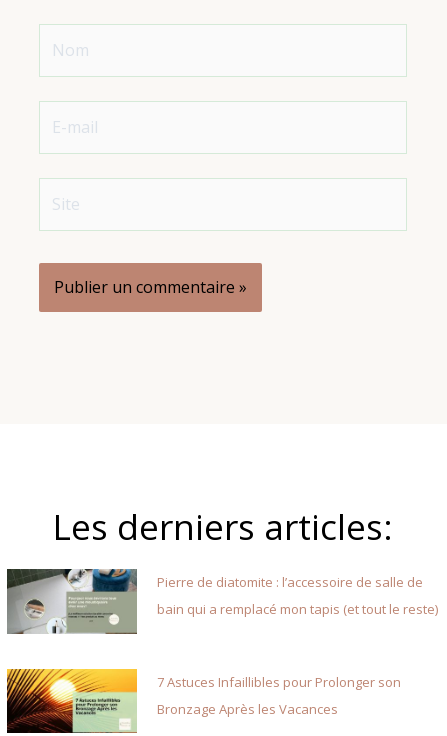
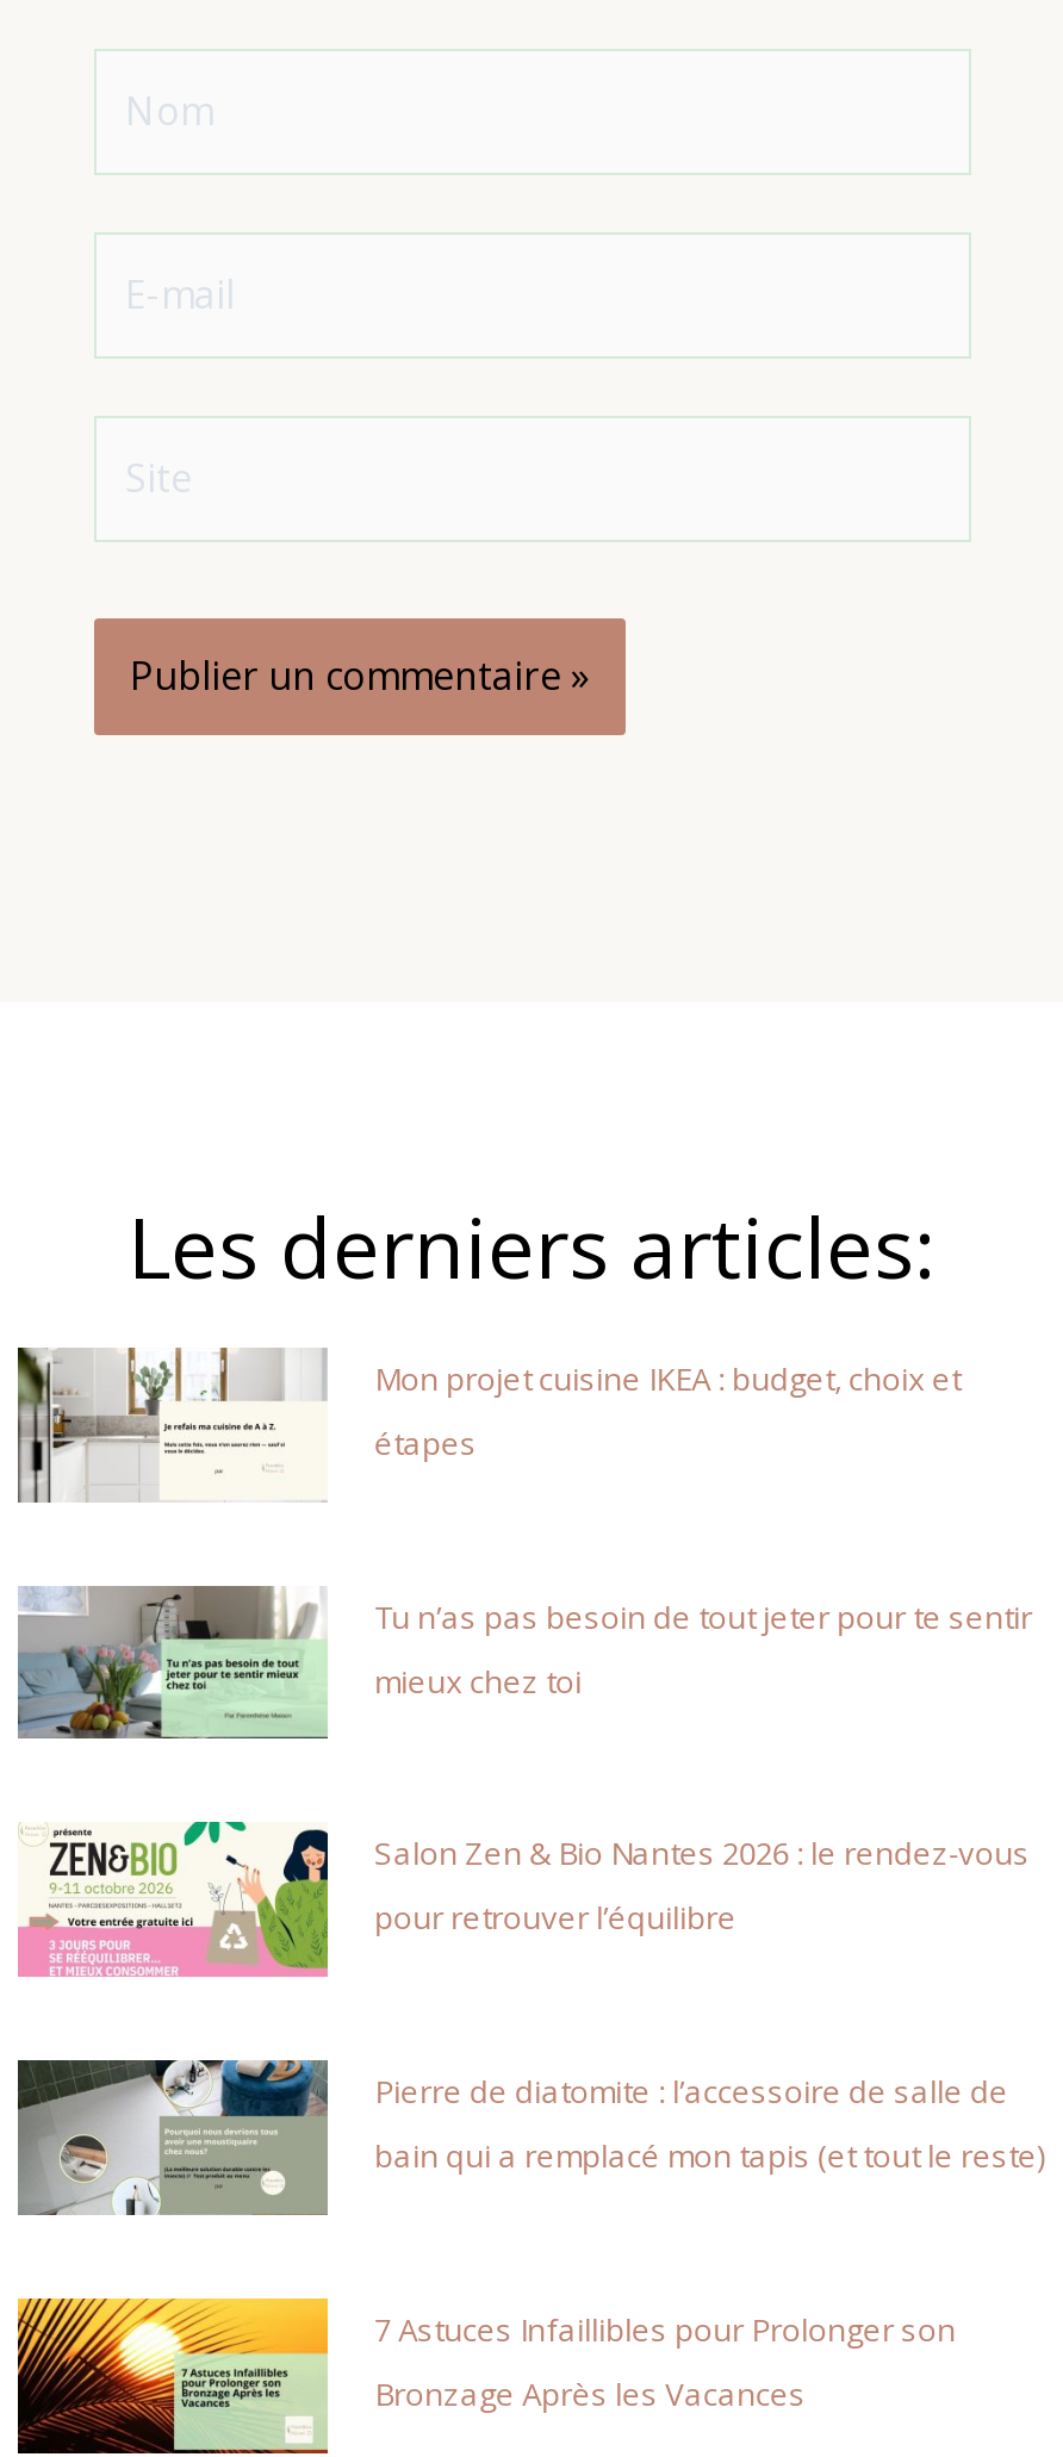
+ [image]
+ Mon projet cuisine IKEA : budget, choix et
+ étapes

+ [image]
+ Tu n’as pas besoin de tout jeter pour te sentir
+ mieux chez toi

+ [image]
+ Salon Zen & Bio Nantes 2026 : le rendez-vous
+ pour retrouver l’équilibre
